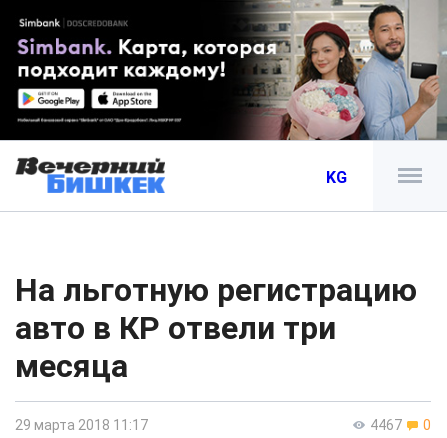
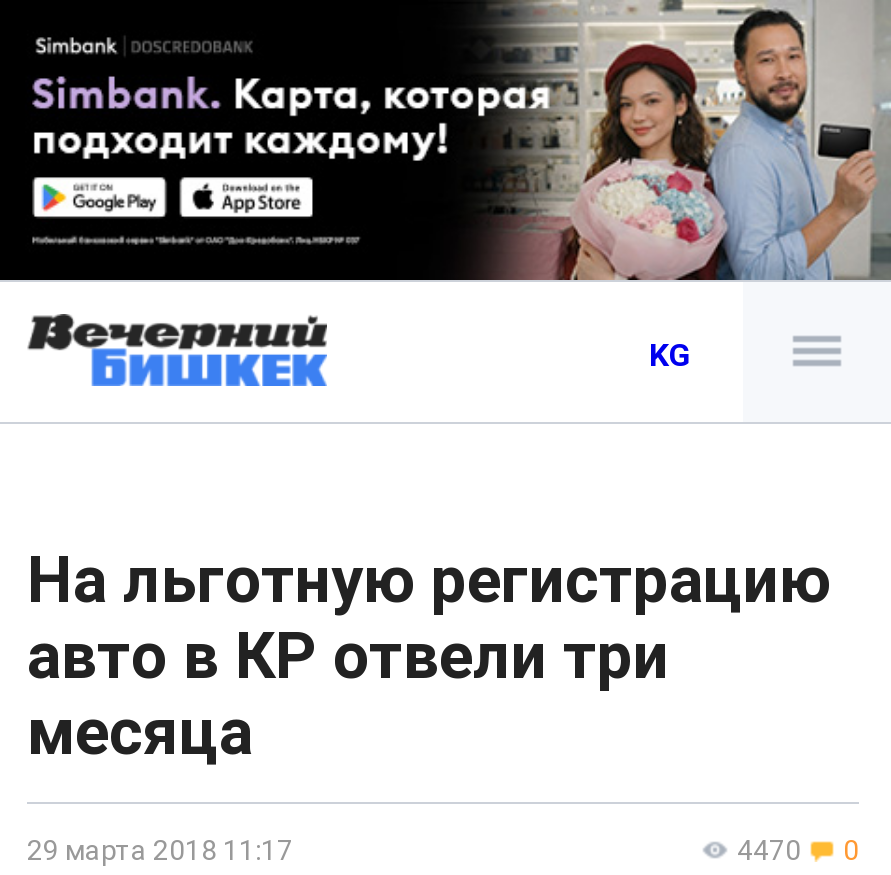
- 4467 0
+ 4470 0
